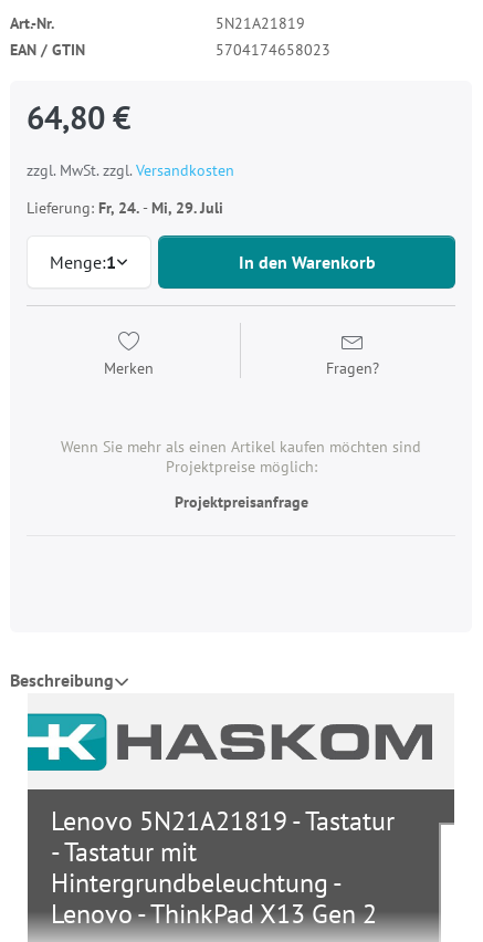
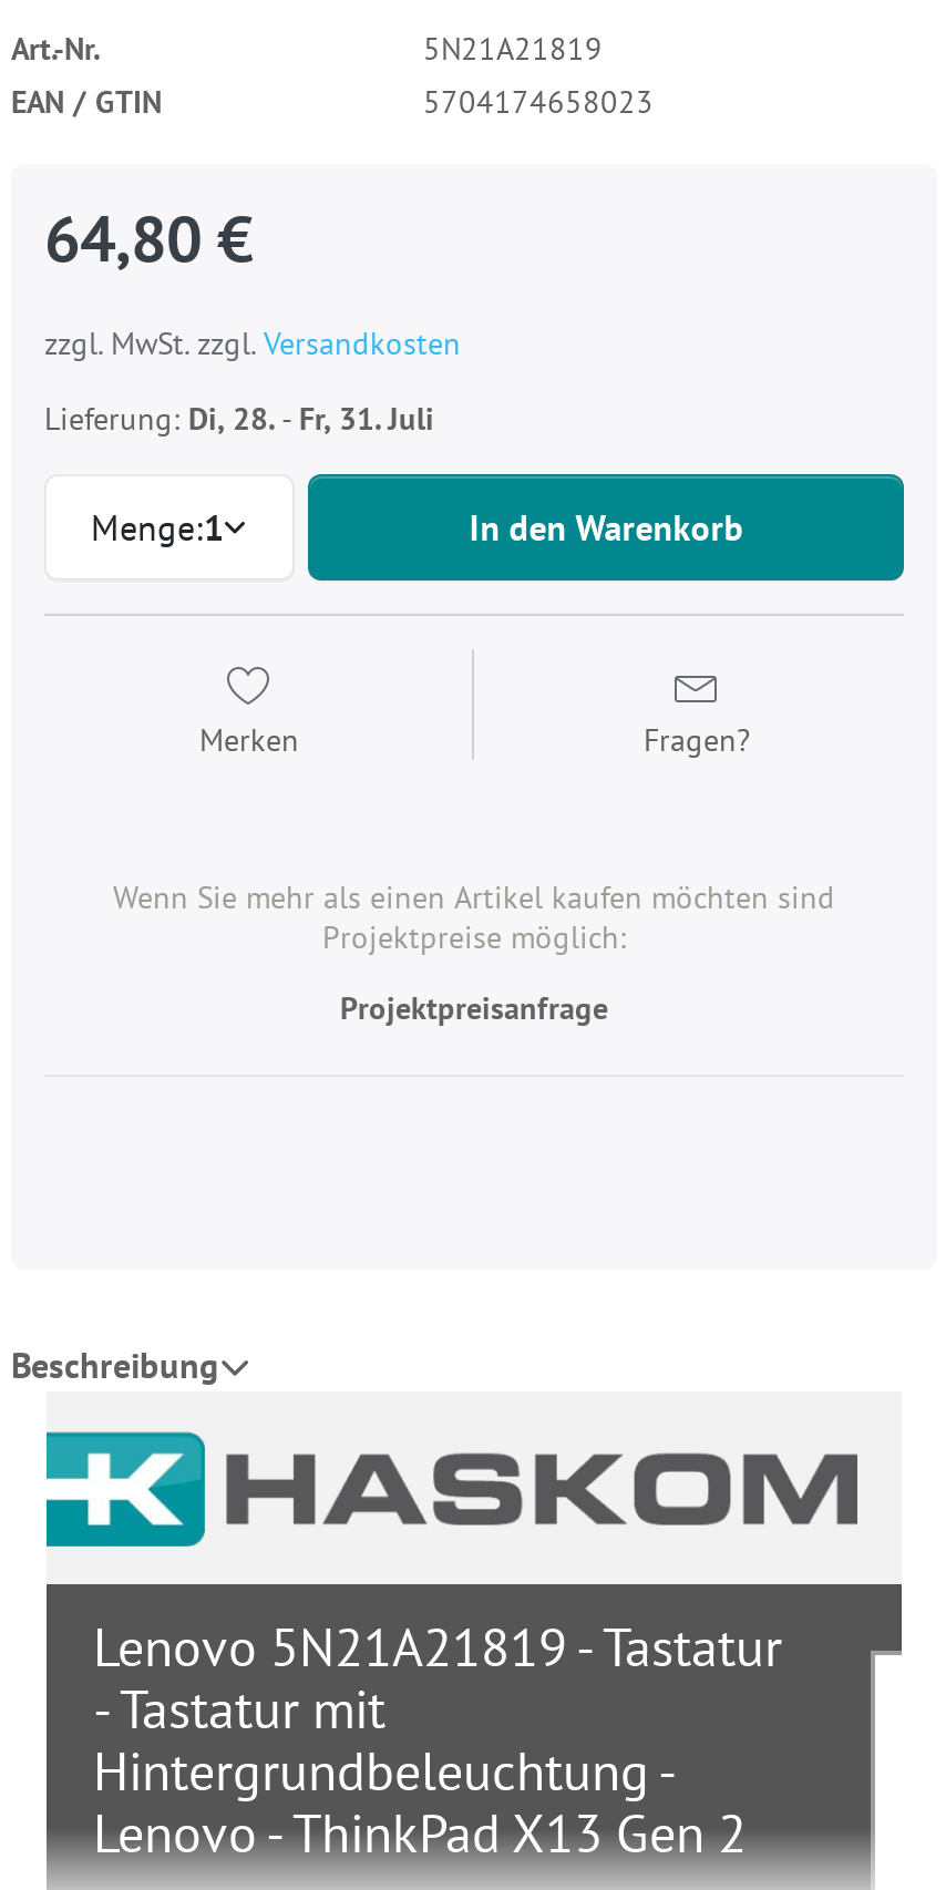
- Lieferung: Fr, 24. - Mi, 29. Juli
+ Lieferung: Di, 28. - Fr, 31. Juli
